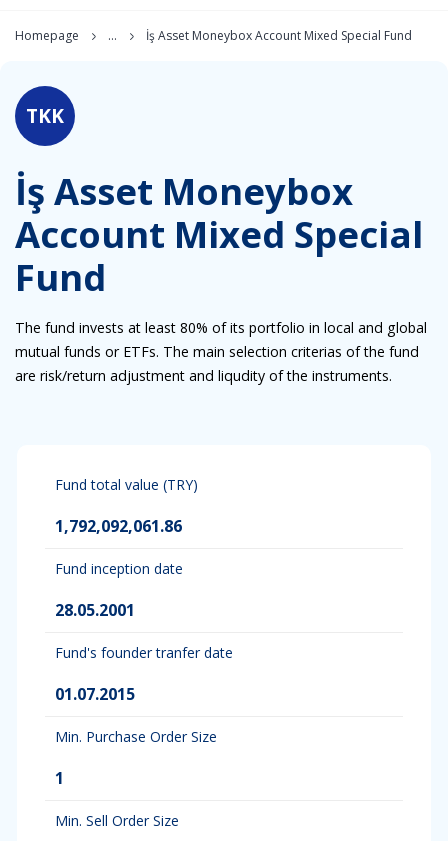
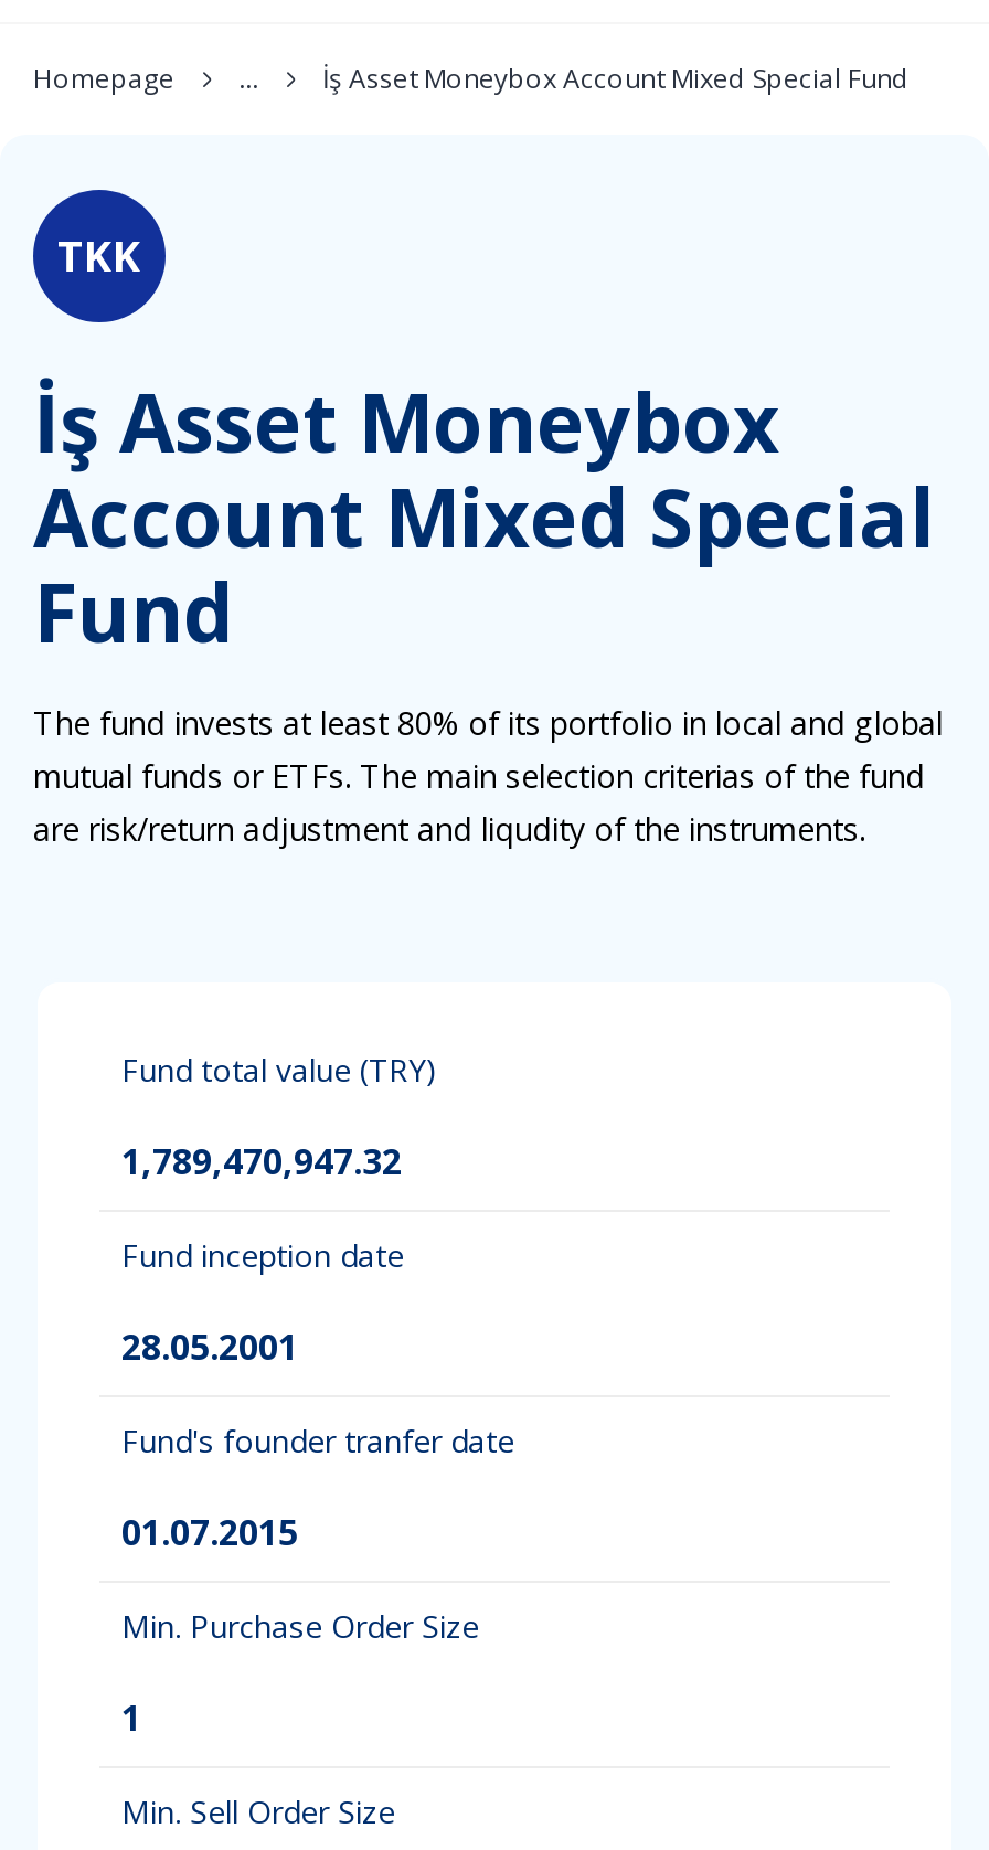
- 1,792,092,061.86
+ 1,789,470,947.32
